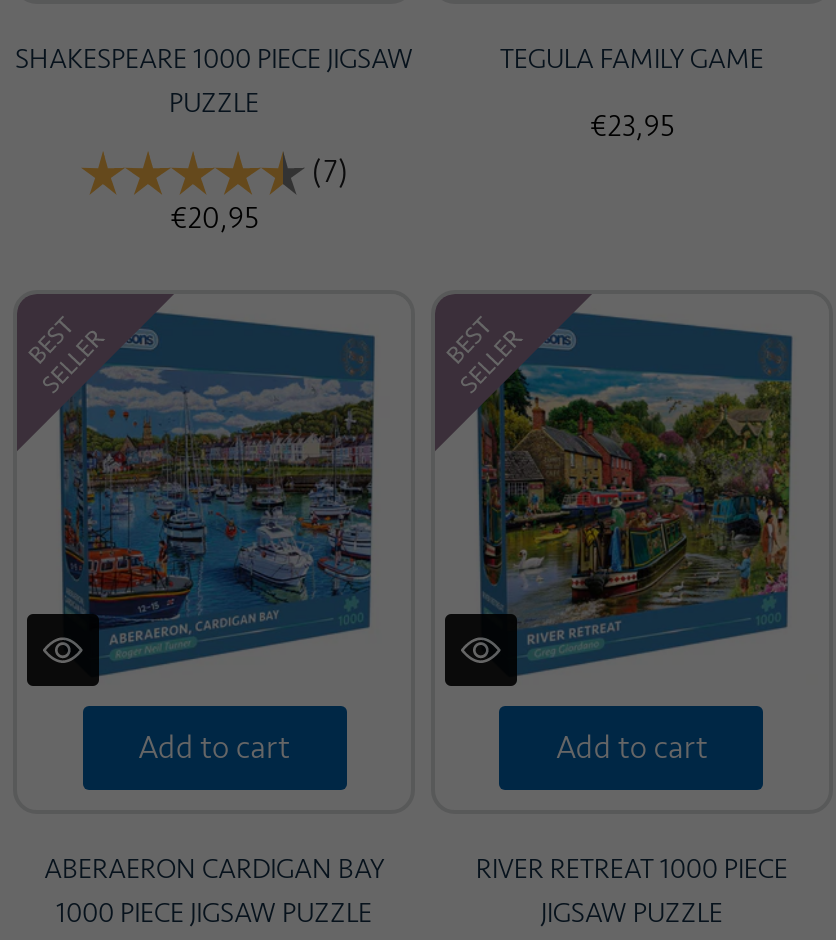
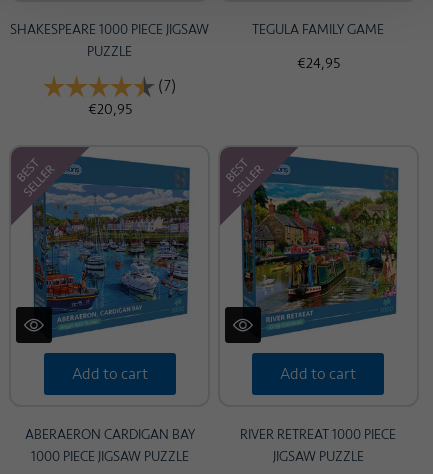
- €23,95
+ €24,95
